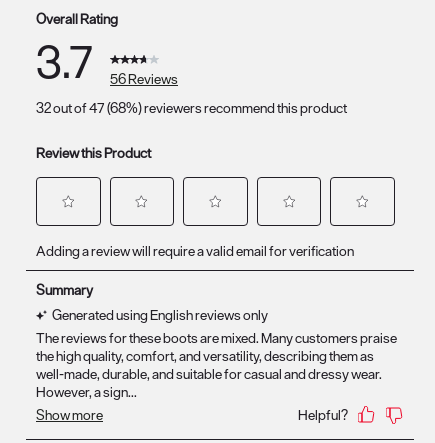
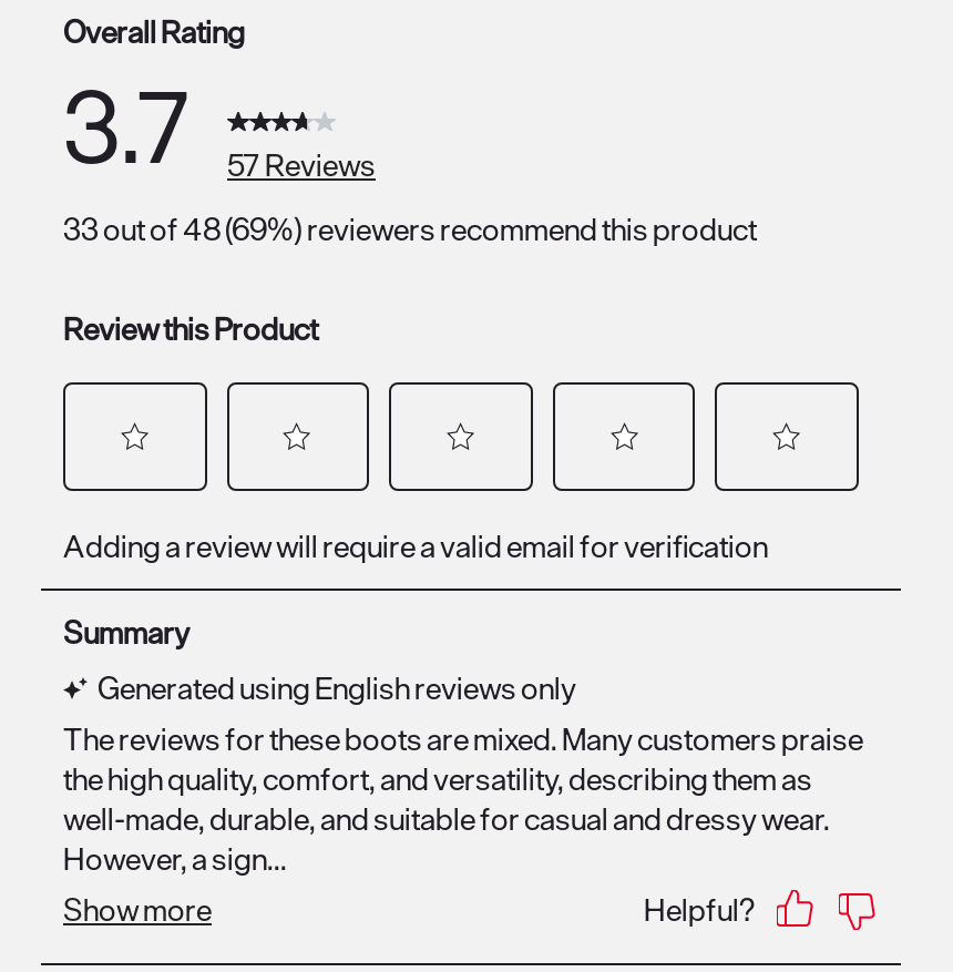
- 3.7 56 Reviews
+ 3.7 57 Reviews

- 32 out of 47 (68%) reviewers recommend this product
+ 33 out of 48 (69%) reviewers recommend this product
